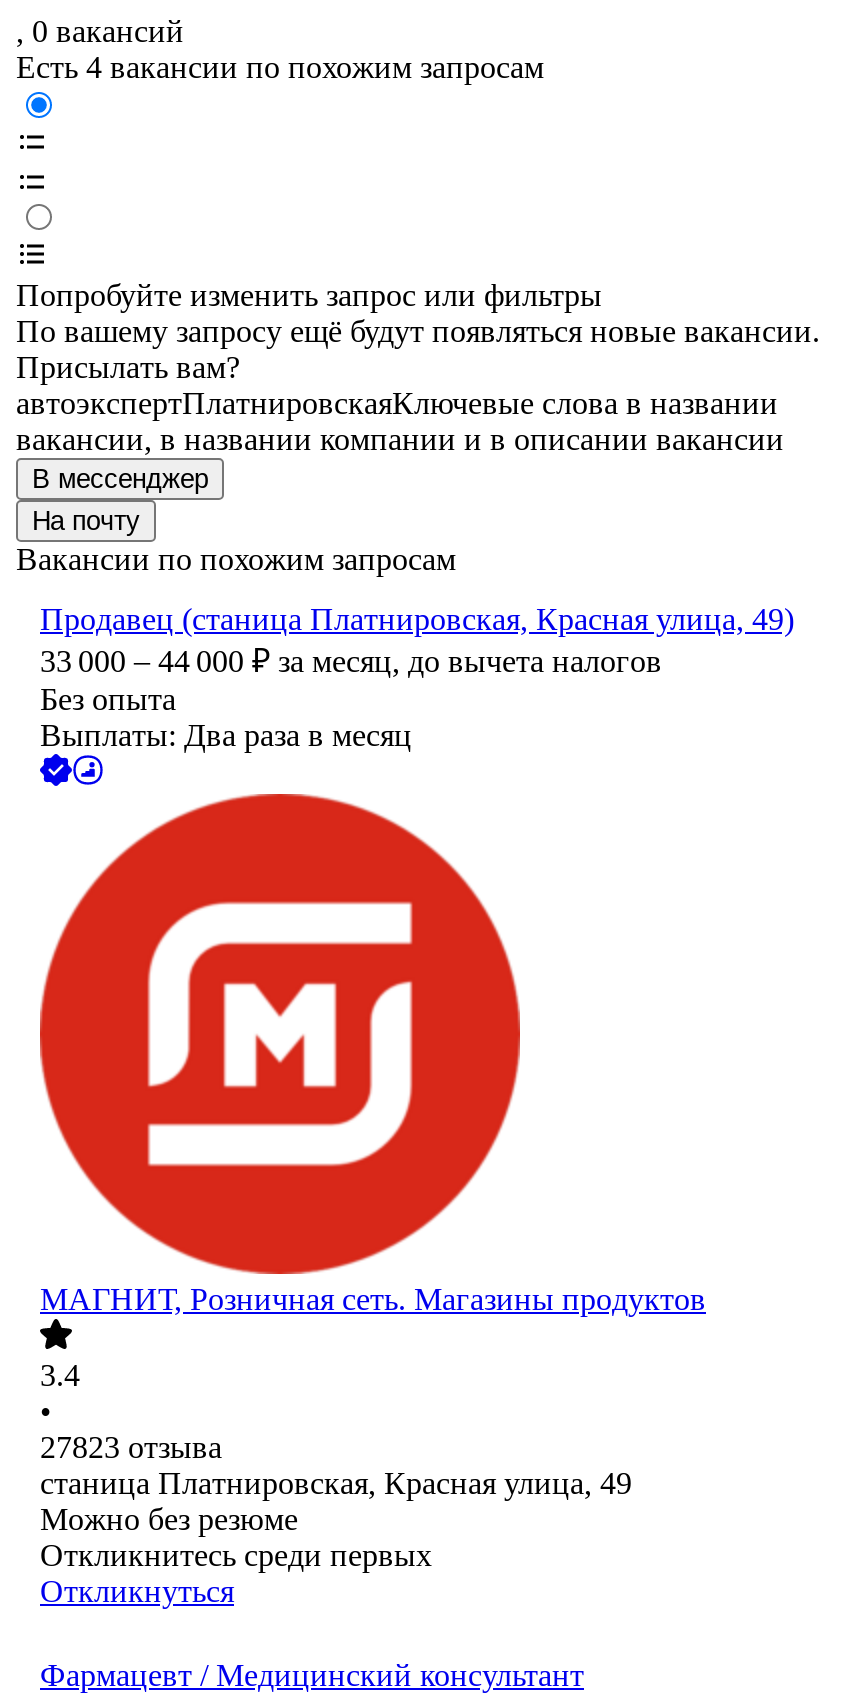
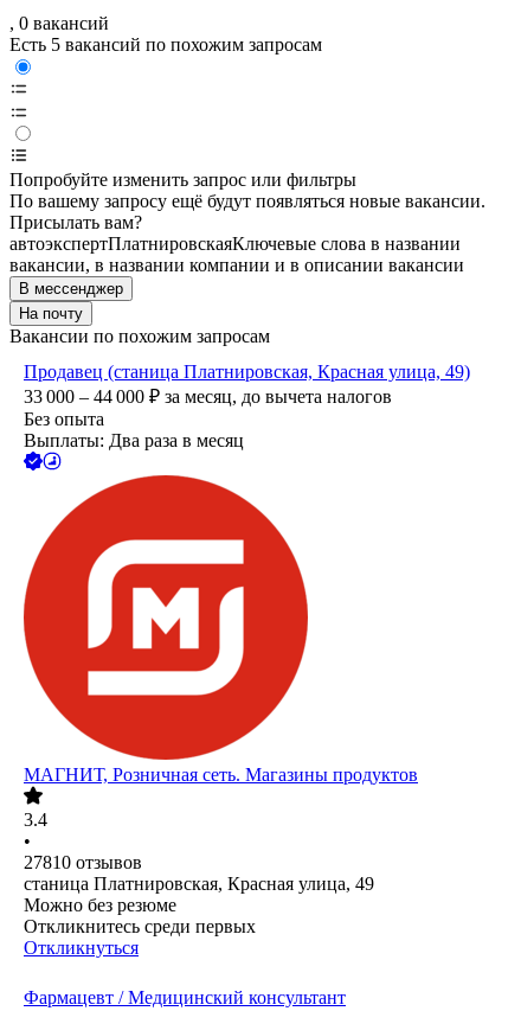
- Есть 4 вакансии по похожим запросам
+ Есть 5 вакансий по похожим запросам

- 27823 отзыва
+ 27810 отзывов
